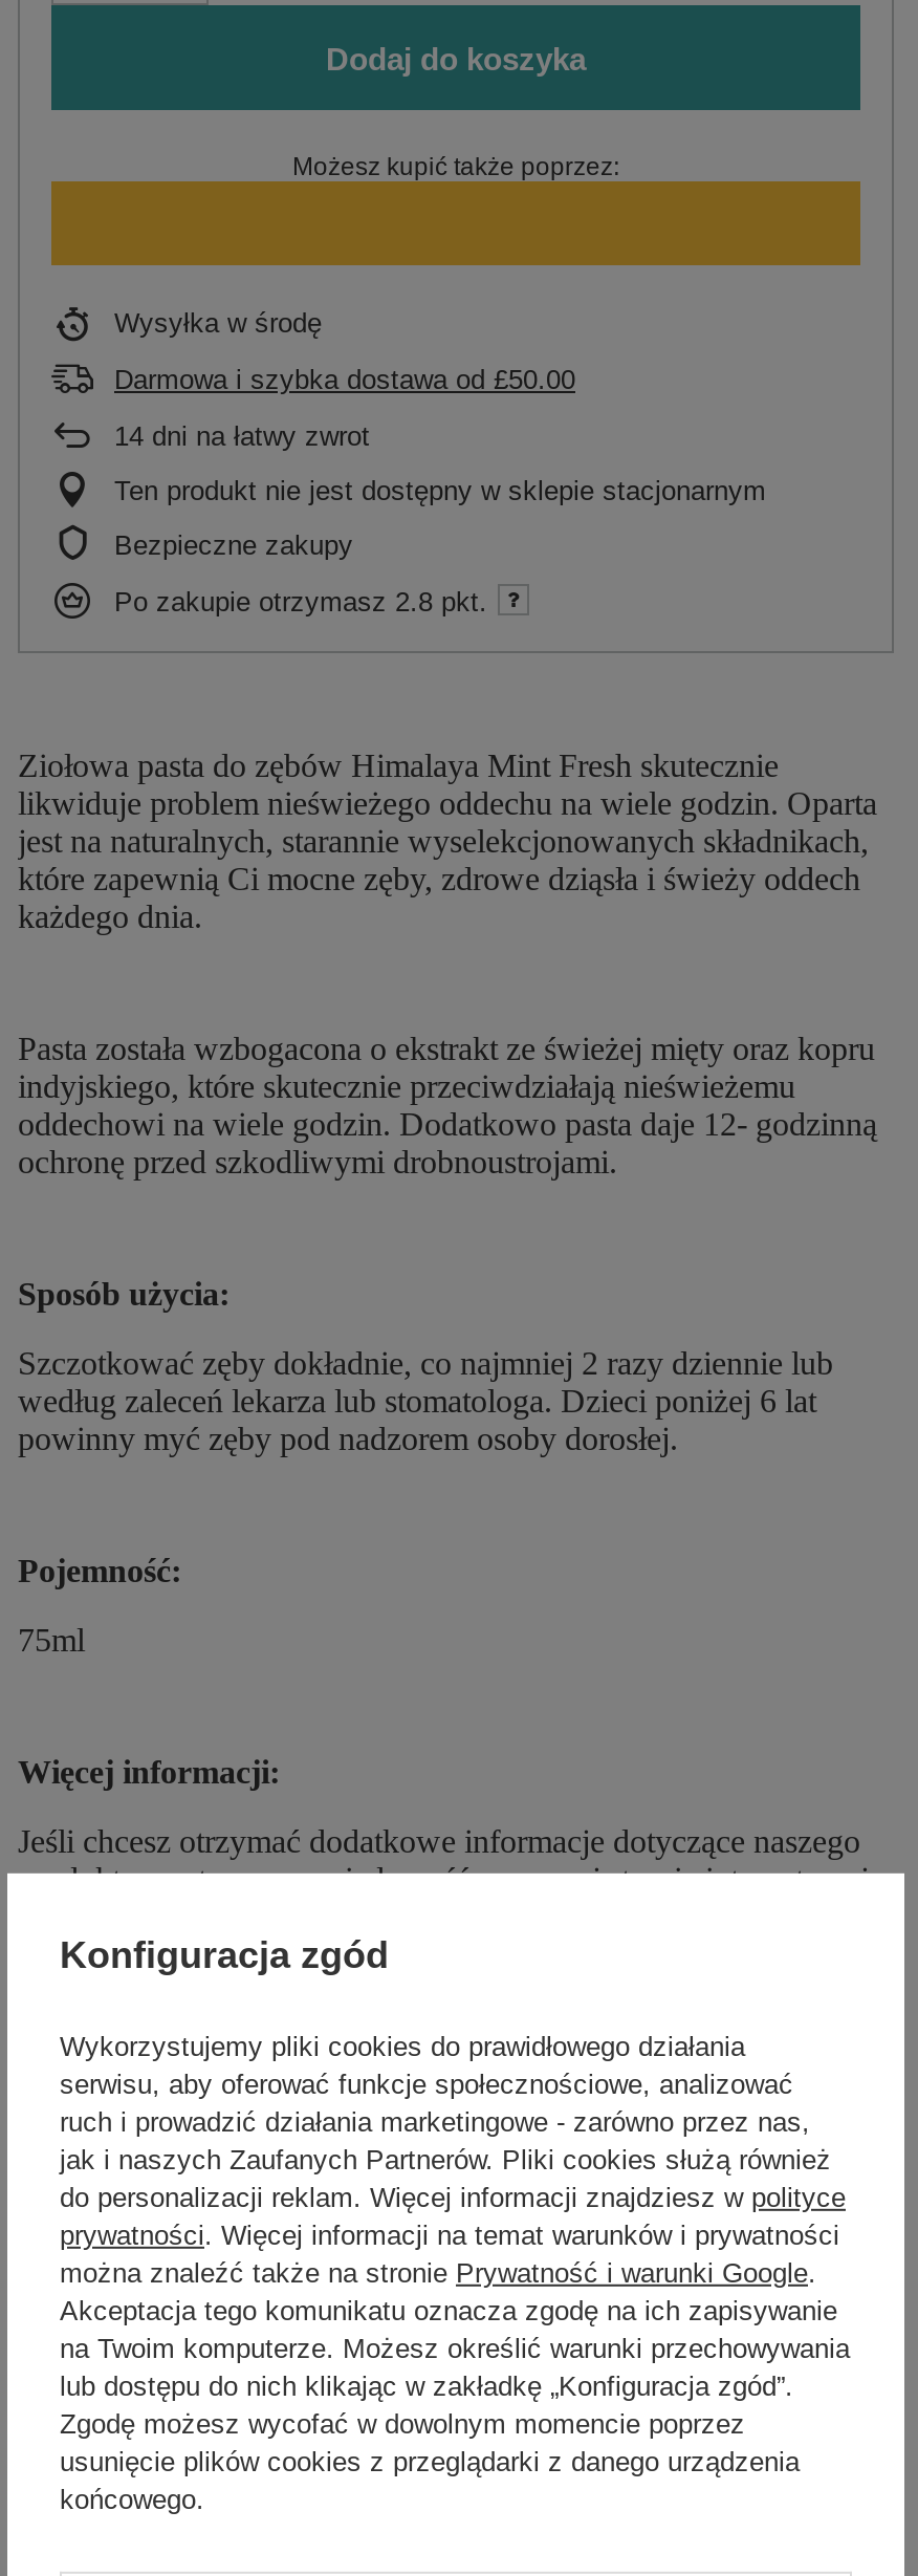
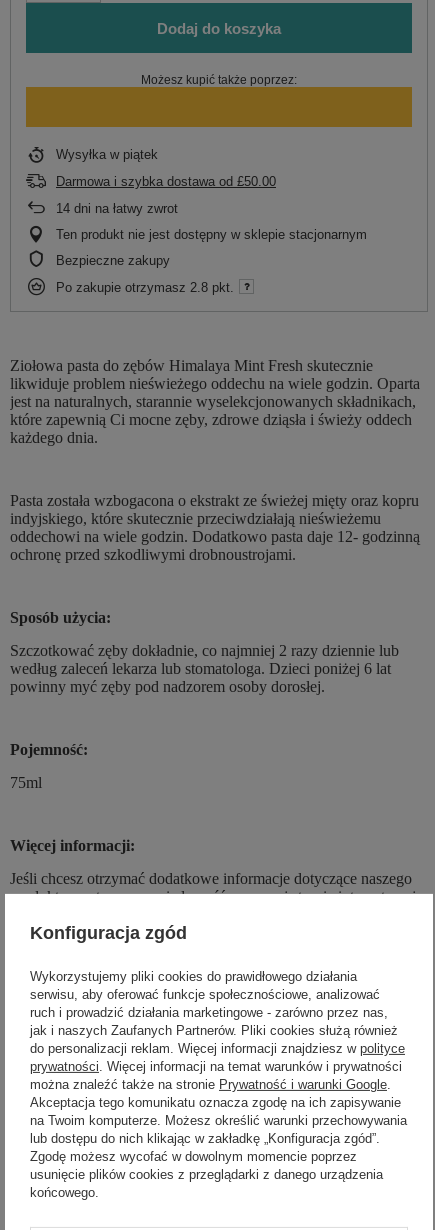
- Wysyłka w środę
+ Wysyłka w piątek
